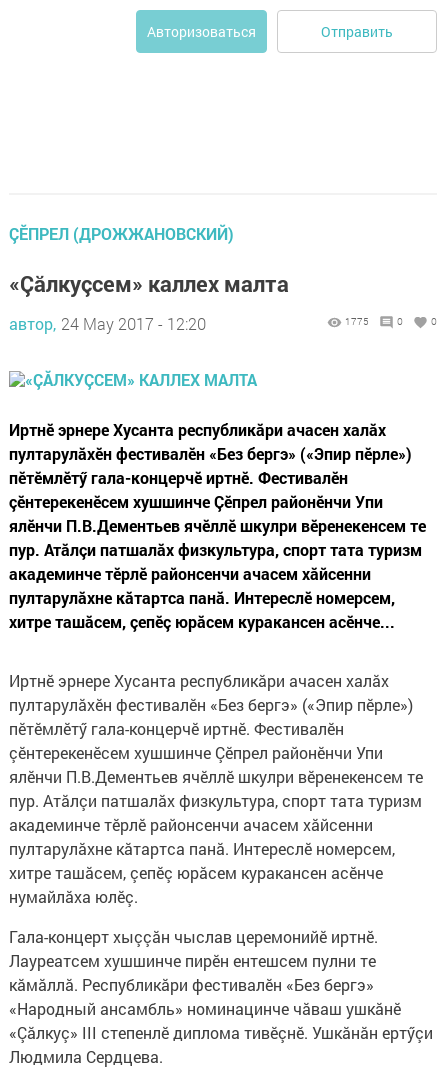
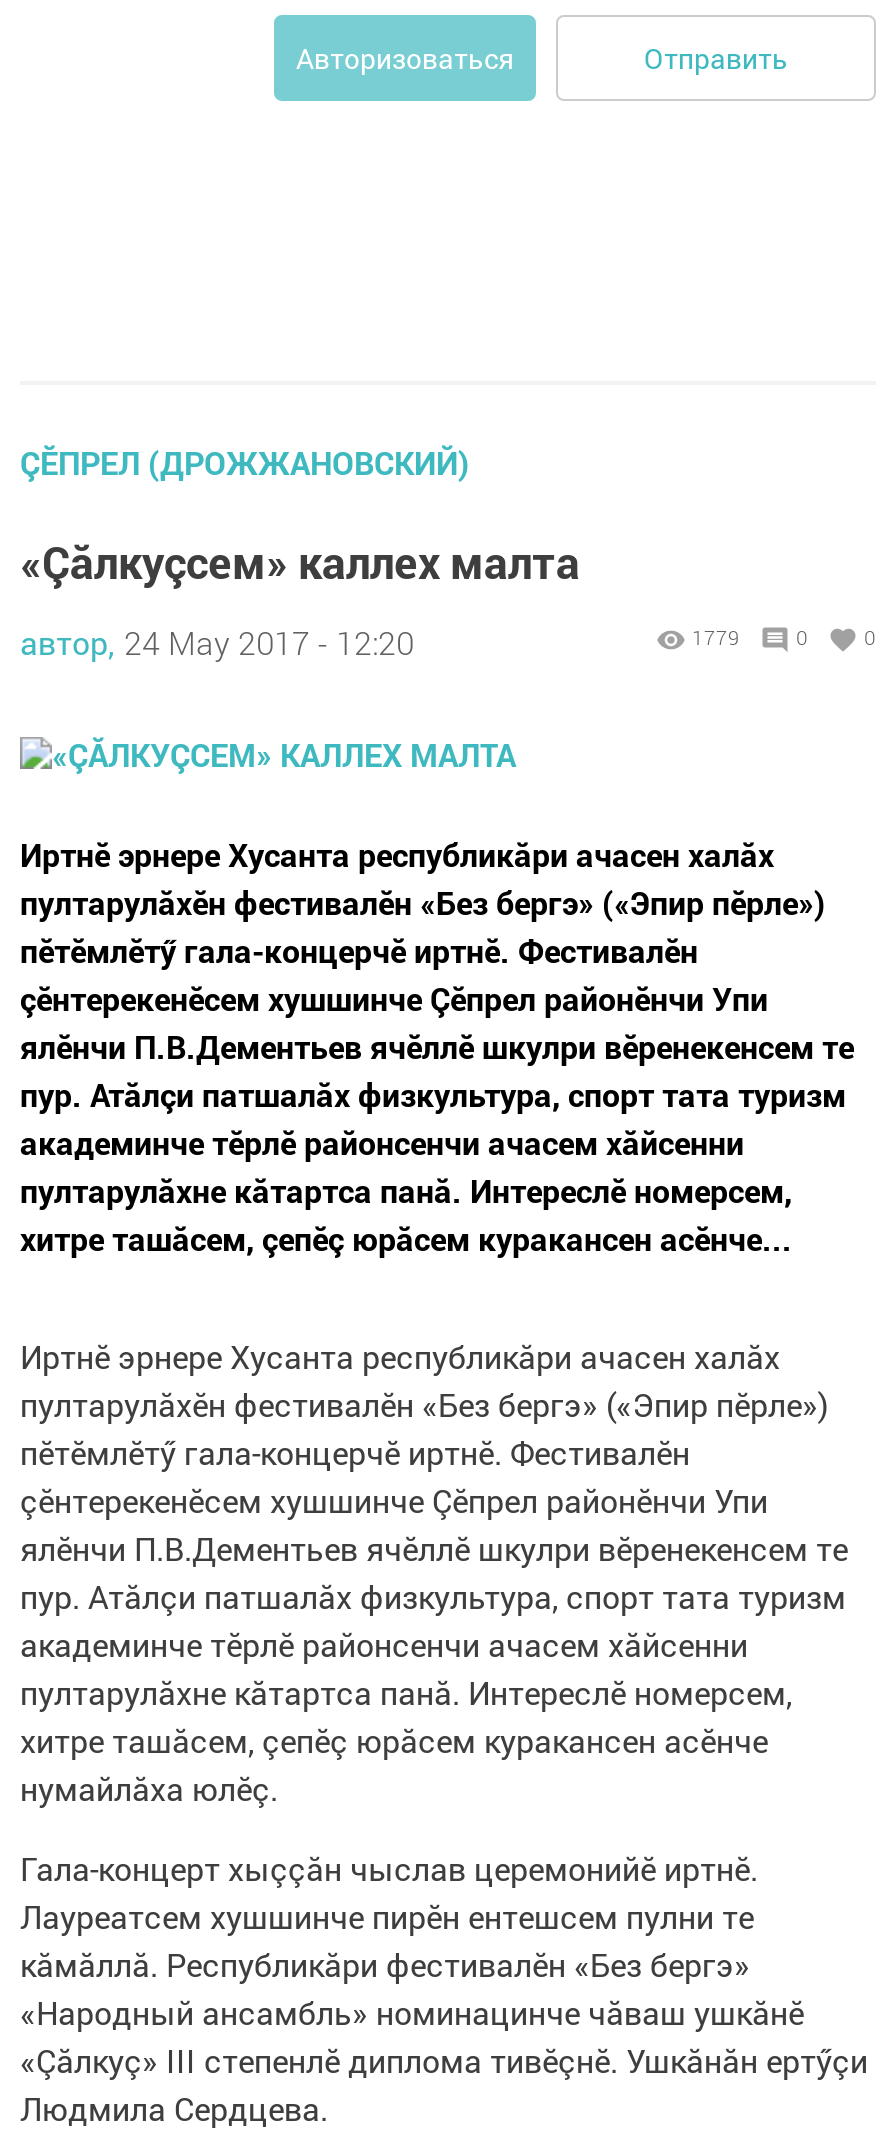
- 1775
+ 1779
